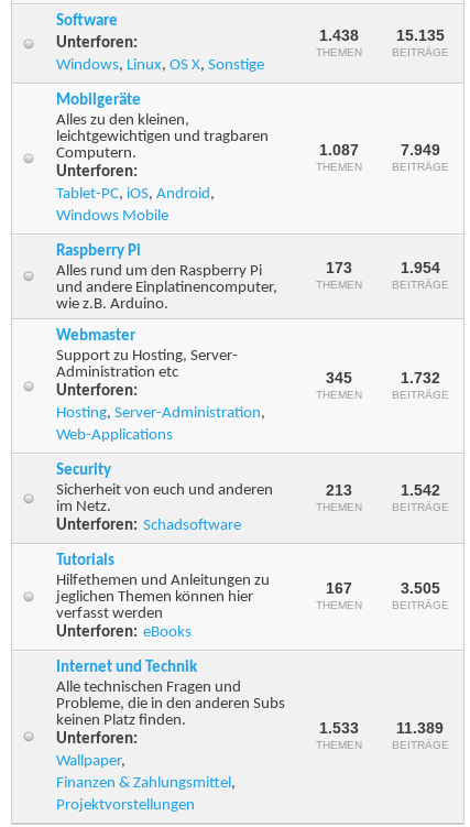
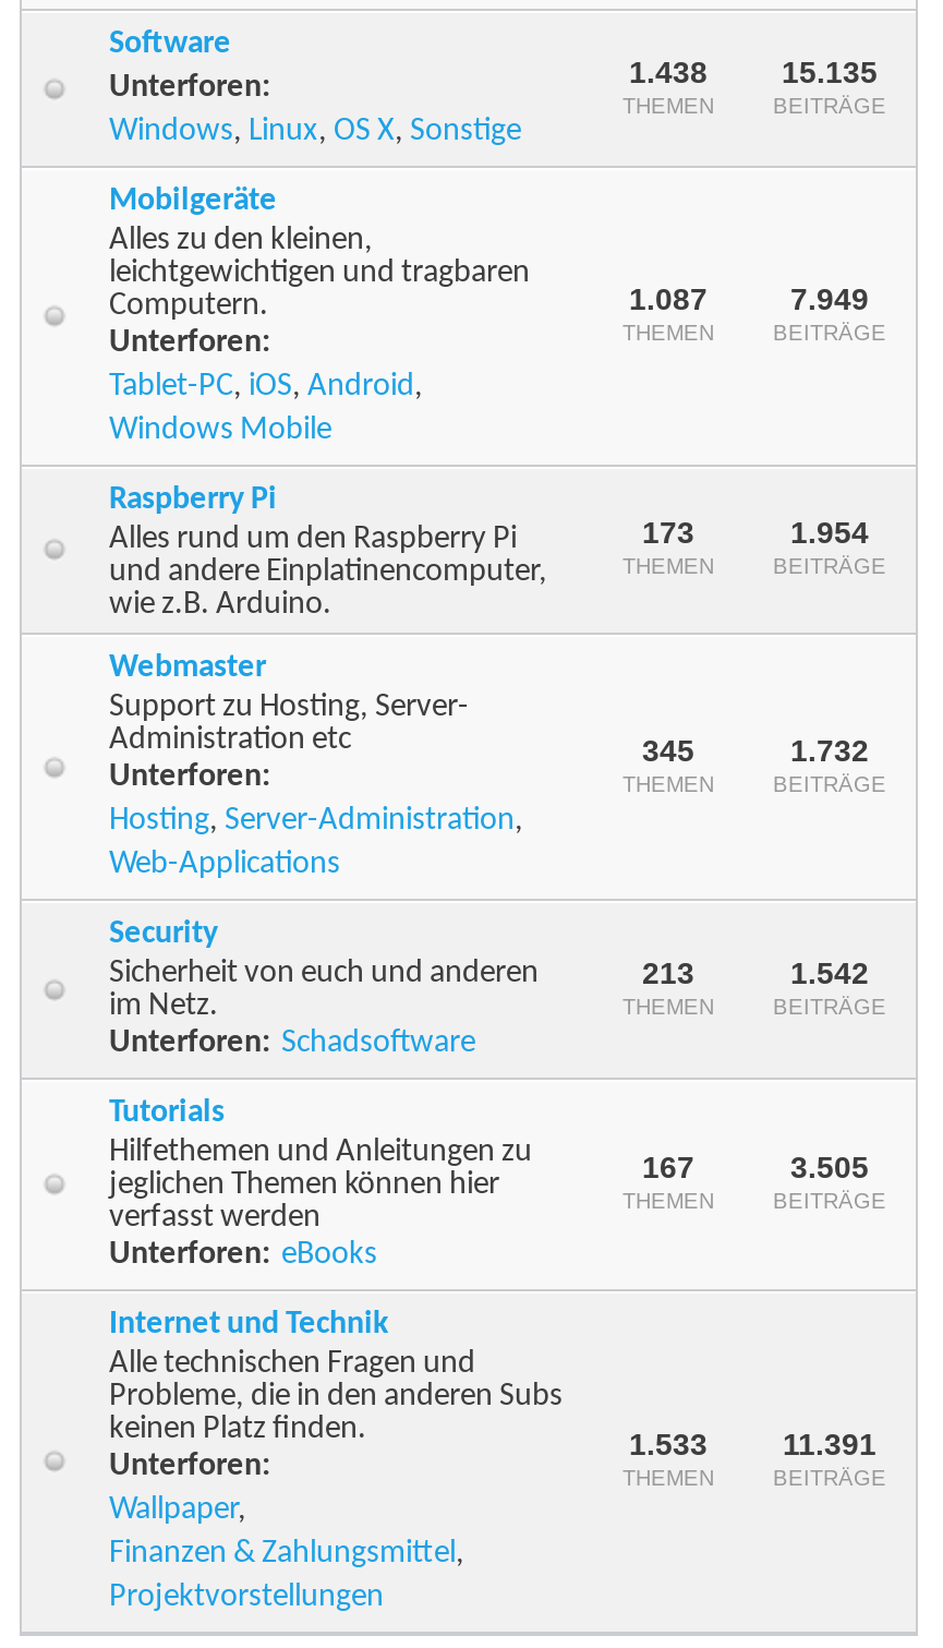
- 11.389
+ 11.391
